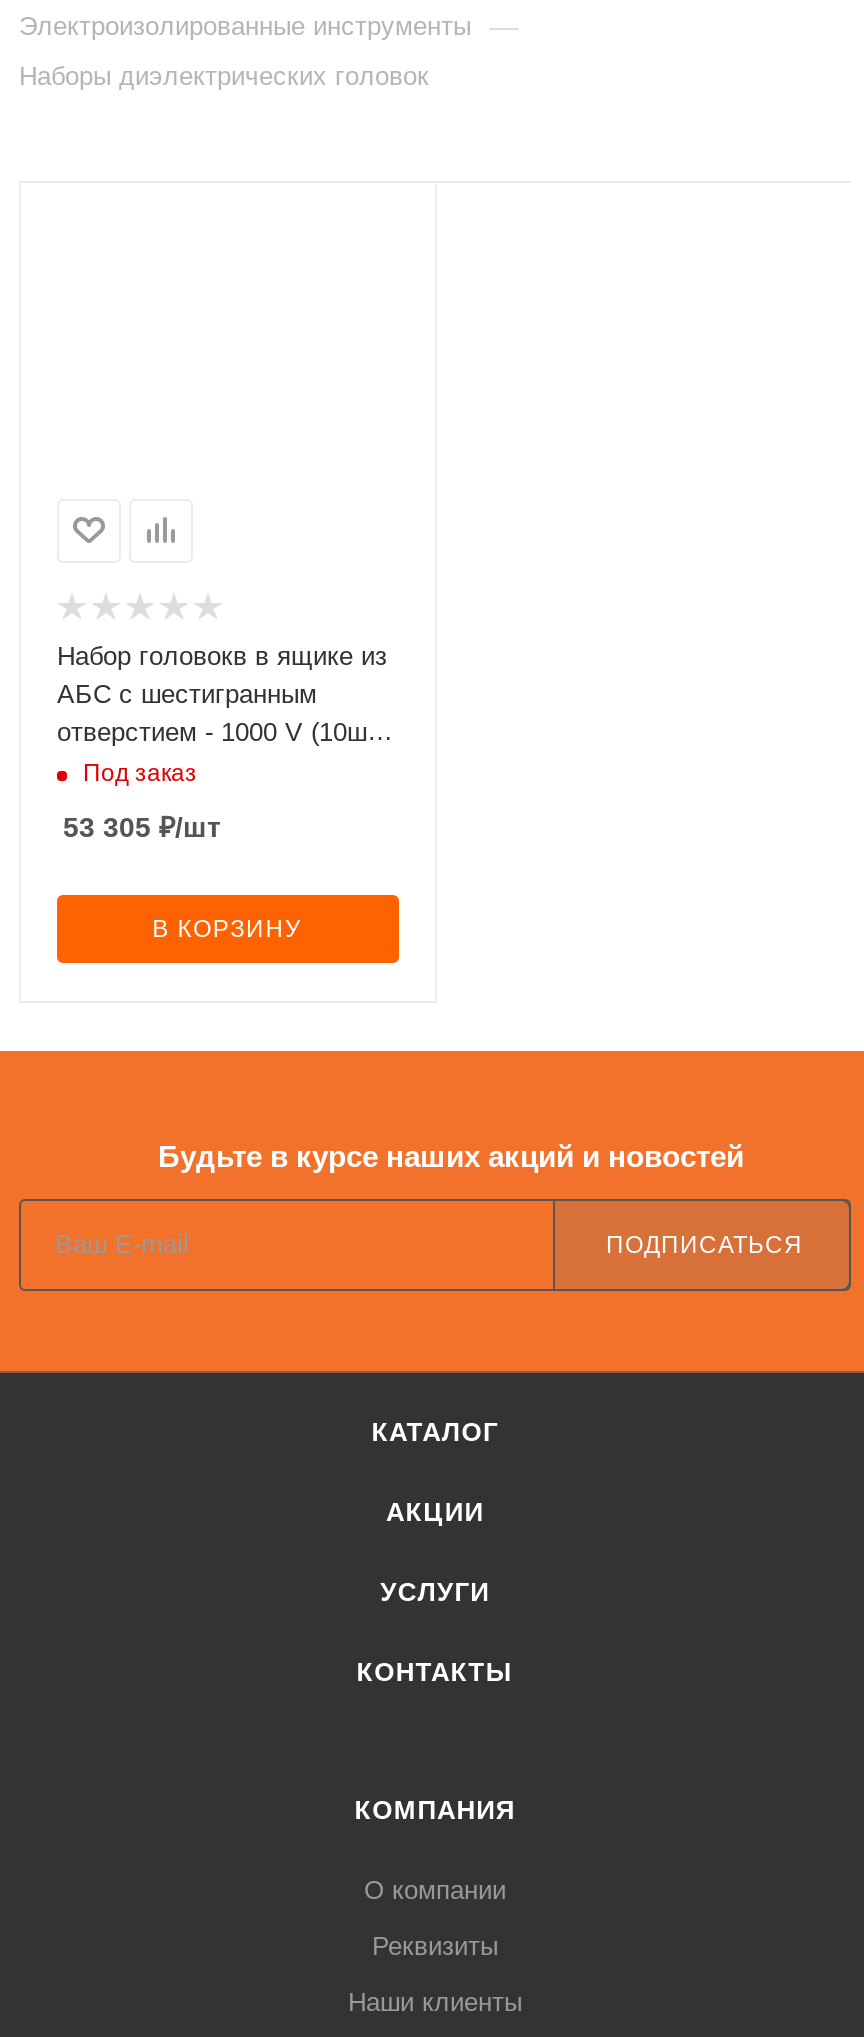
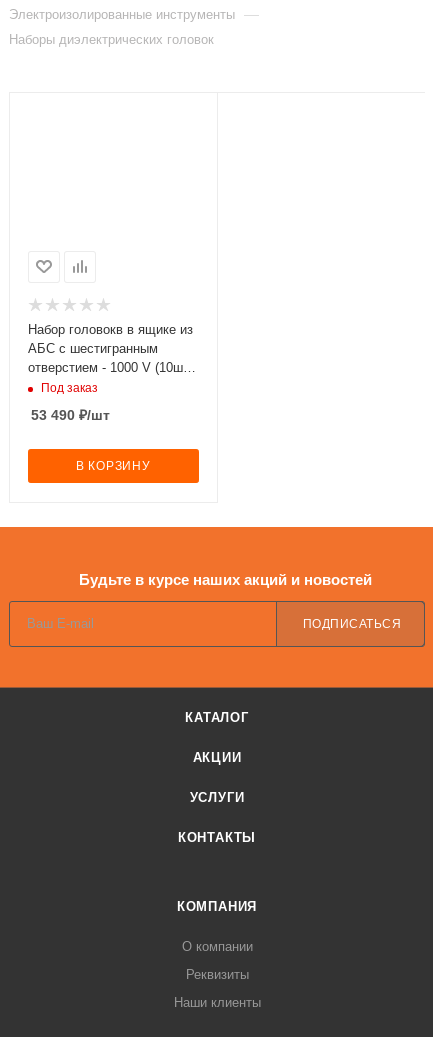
- 53 305 ₽/шт
+ 53 490 ₽/шт
